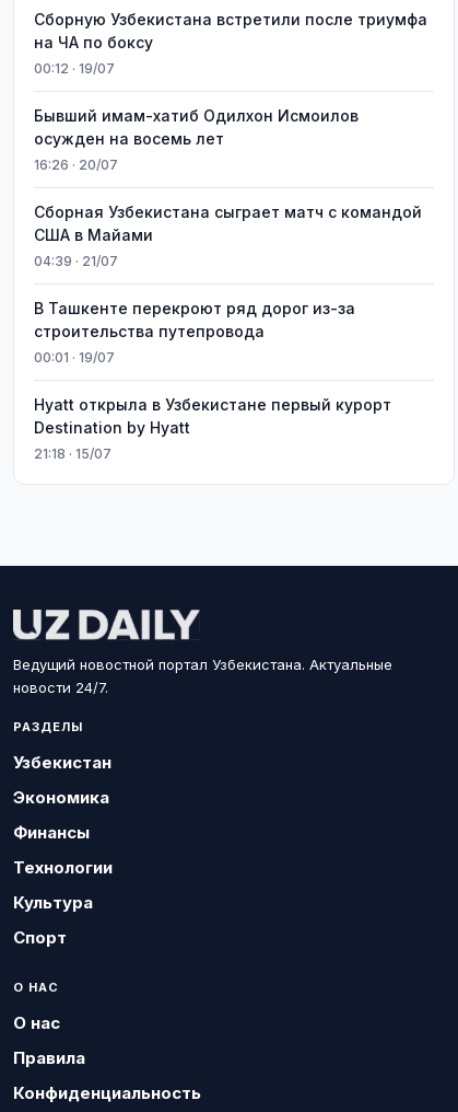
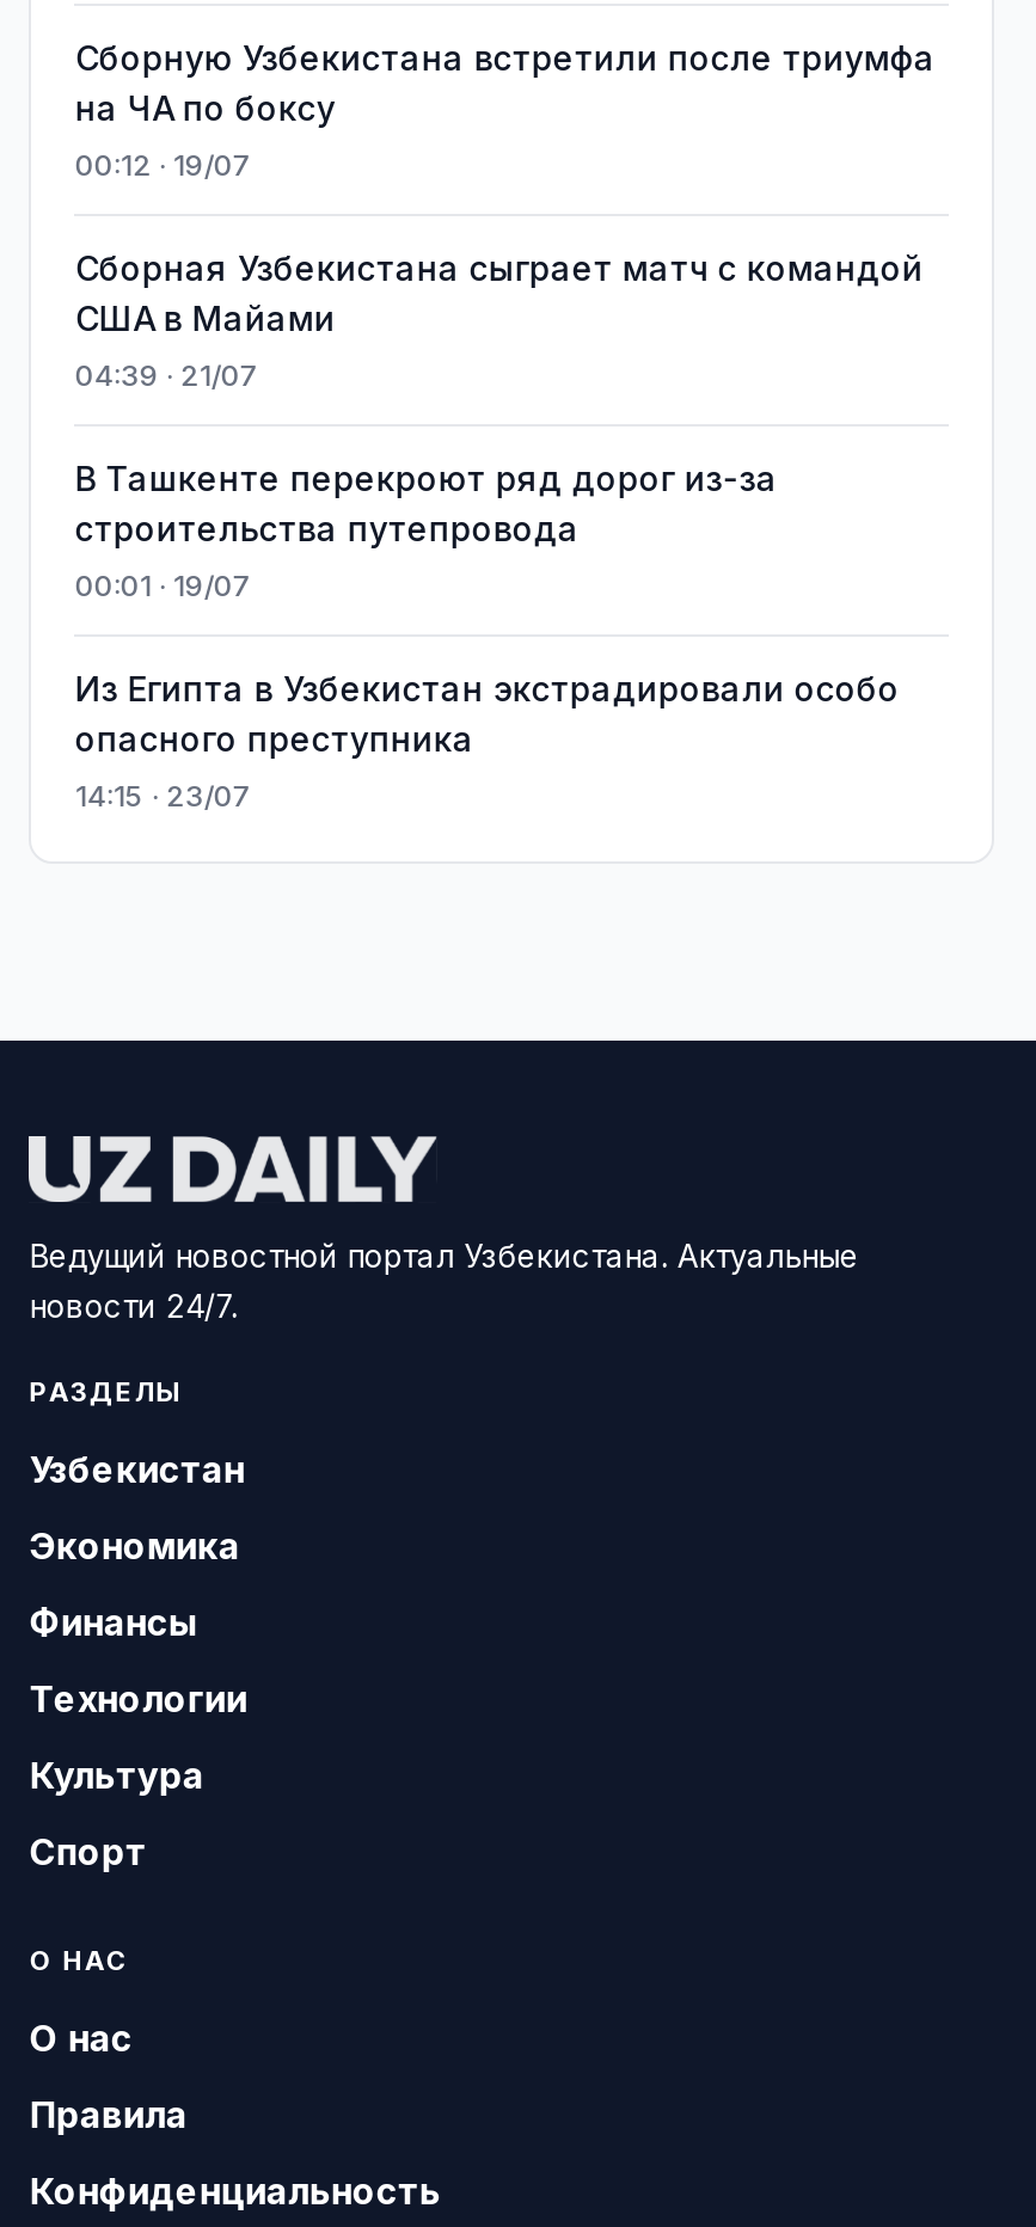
- Бывший имам-хатиб Одилхон Исмоилов
- осужден на восемь лет
- 16:26 · 20/07

- Hyatt открыла в Узбекистане первый курорт
- Destination by Hyatt
+ Из Египта в Узбекистан экстрадировали особо
+ опасного преступника

- 21:18 · 15/07
+ 14:15 · 23/07
